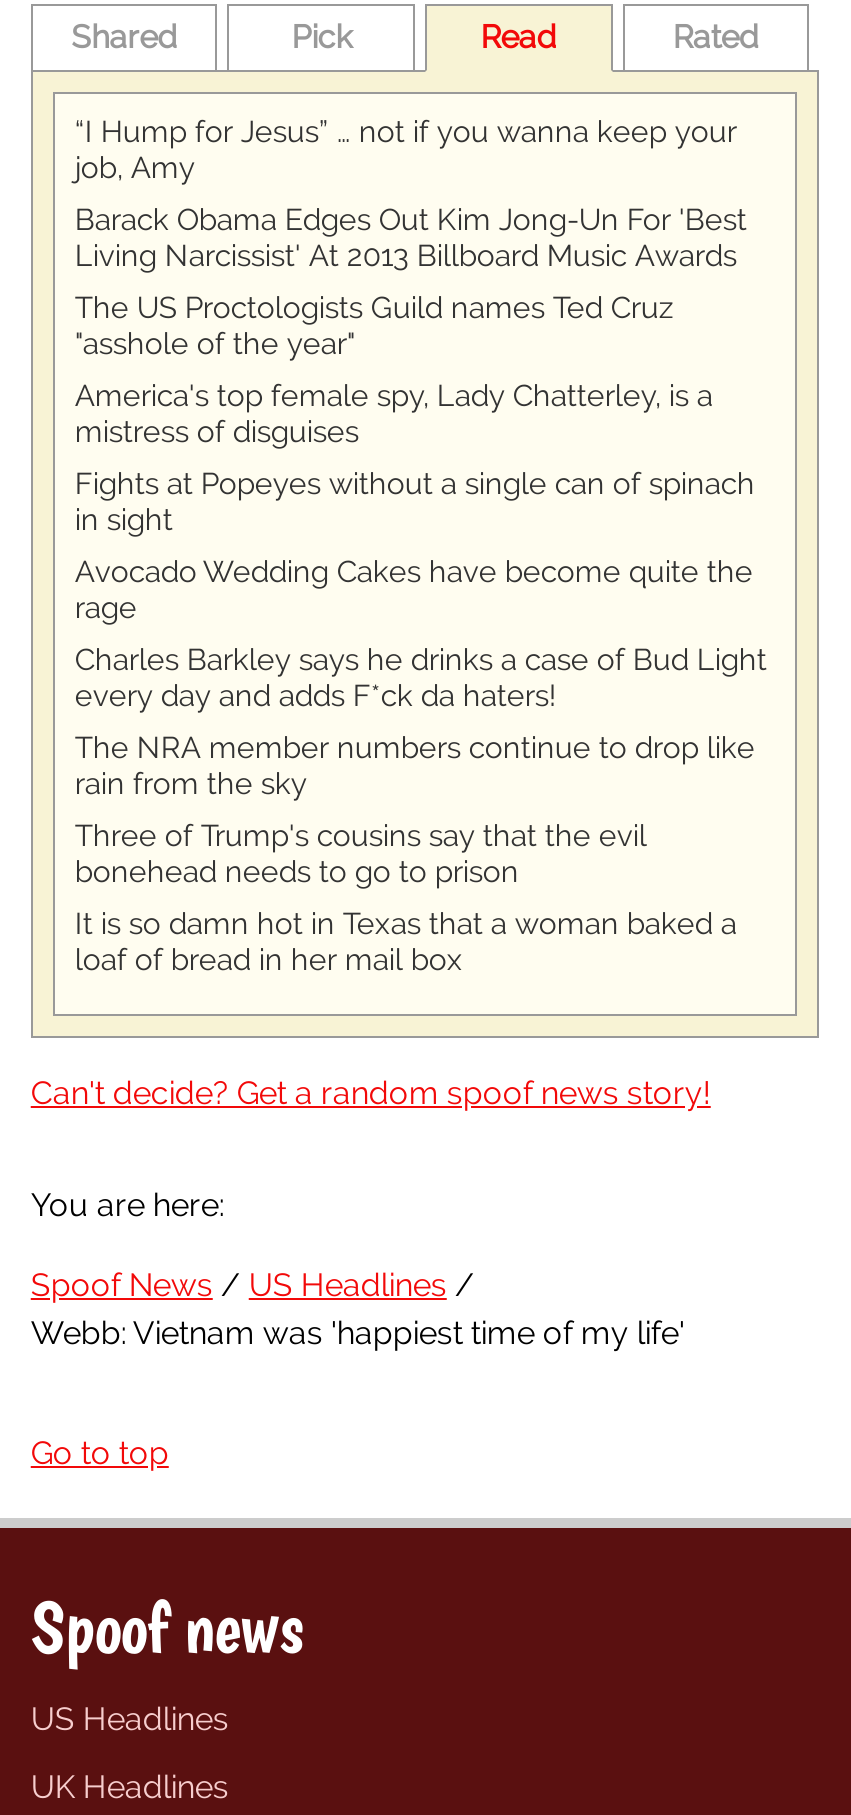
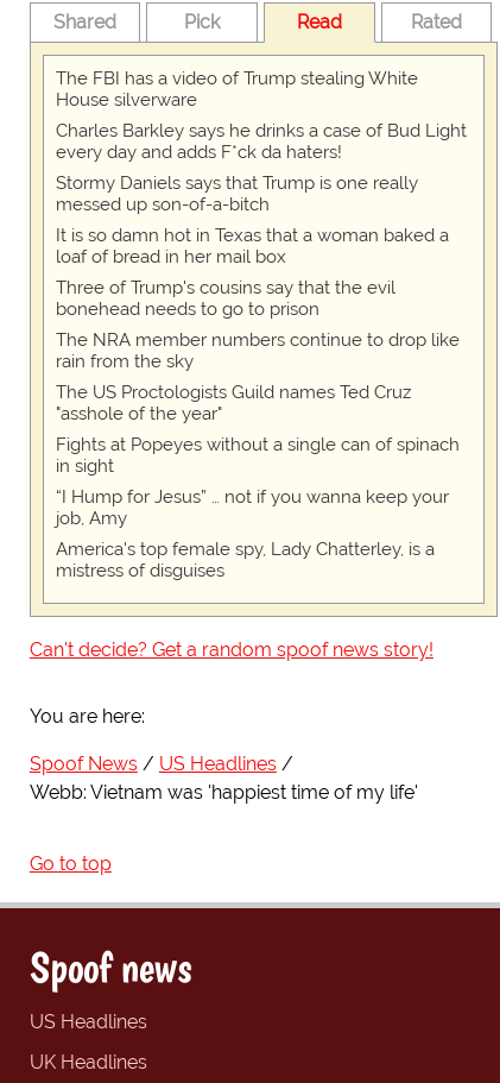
moved down: The US Proctologists Guild names Ted Cruz | "asshole of the year" | Fights at Popeyes without a single can of spinach | in sight | “I Hump for Jesus” … not if you wanna keep your | job, Amy | America's top female spy, Lady Chatterley, is a | mistress of disguises

- Barack Obama Edges Out Kim Jong-Un For 'Best
- Living Narcissist' At 2013 Billboard Music Awards
- Avocado Wedding Cakes have become quite the
- rage
+ The FBI has a video of Trump stealing White
+ House silverware

moved up: Charles Barkley says he drinks a case of Bud Light | every day and adds F*ck da haters!

+ Stormy Daniels says that Trump is one really
+ messed up son-of-a-bitch

moved down: Three of Trump's cousins say that the evil | bonehead needs to go to prison | The NRA member numbers continue to drop like | rain from the sky

moved up: It is so damn hot in Texas that a woman baked a | loaf of bread in her mail box
